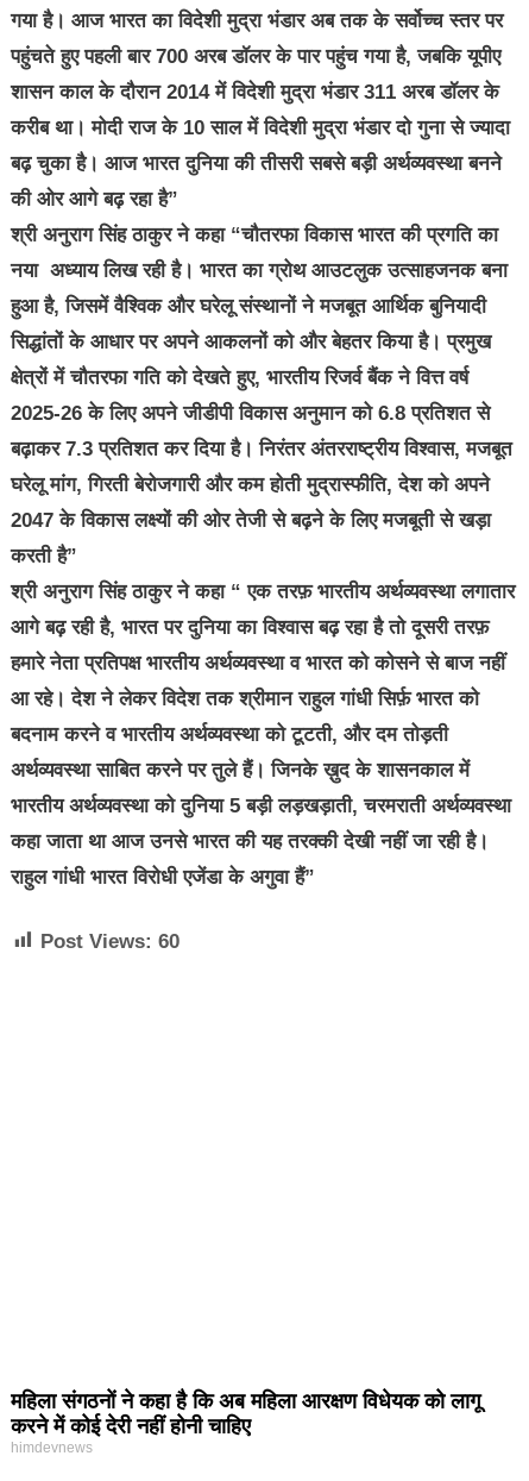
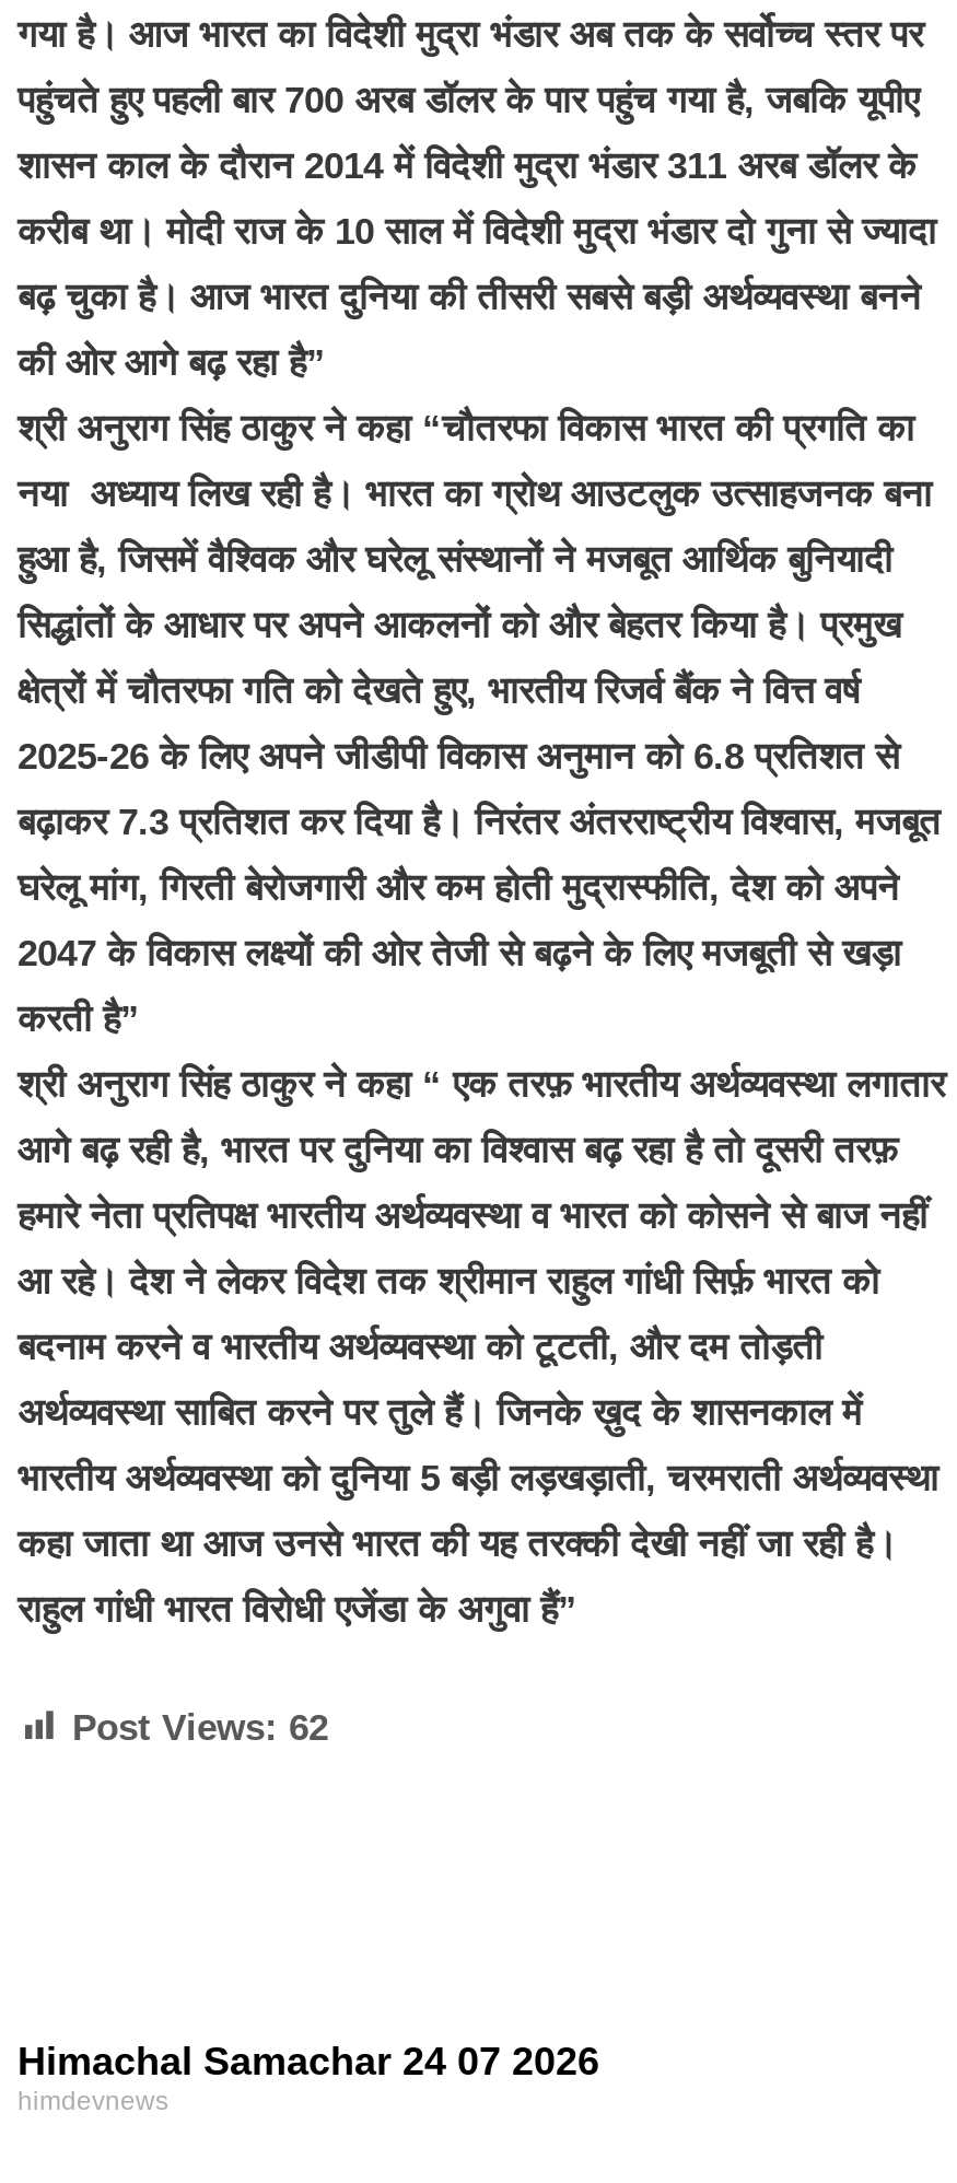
- Post Views: 60
+ Post Views: 62

- महिला संगठनों ने कहा है कि अब महिला आरक्षण विधेयक को लागू
- करने में कोई देरी नहीं होनी चाहिए
+ Himachal Samachar 24 07 2026
